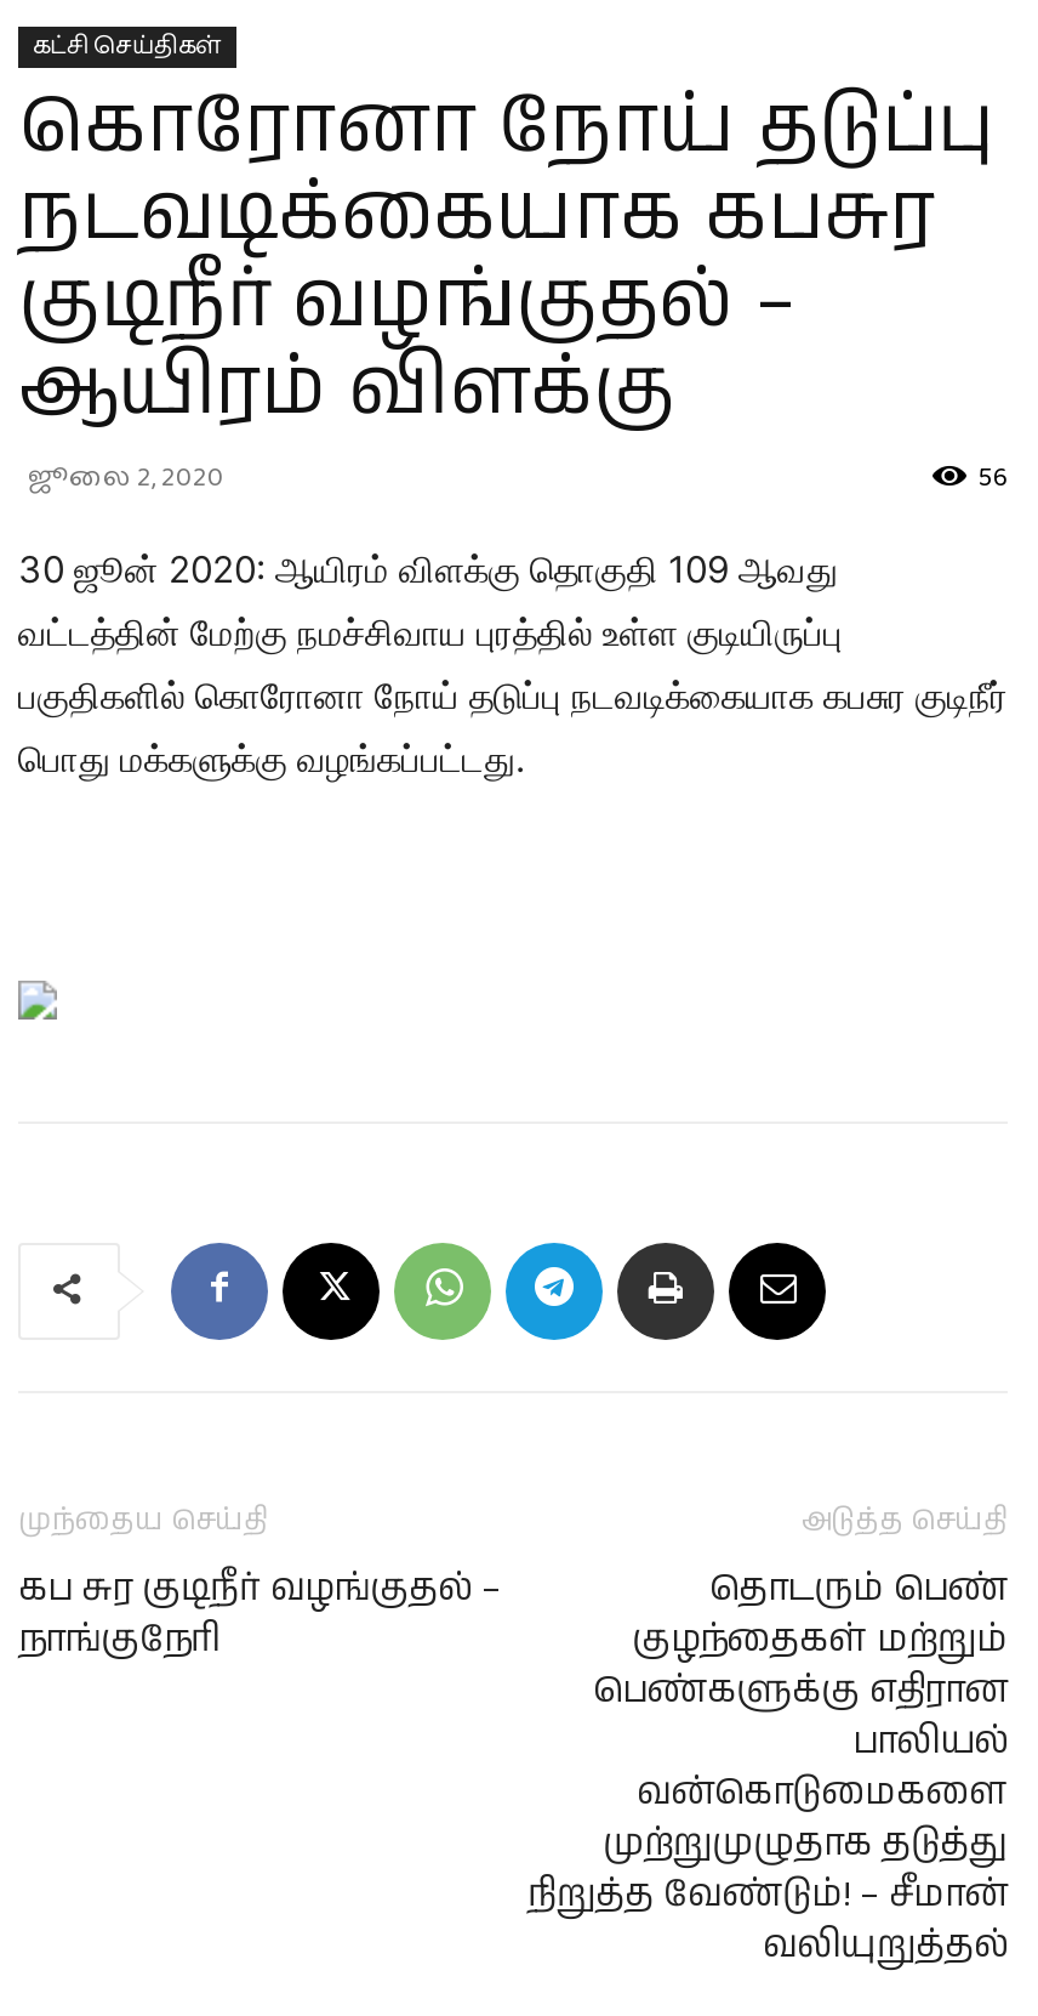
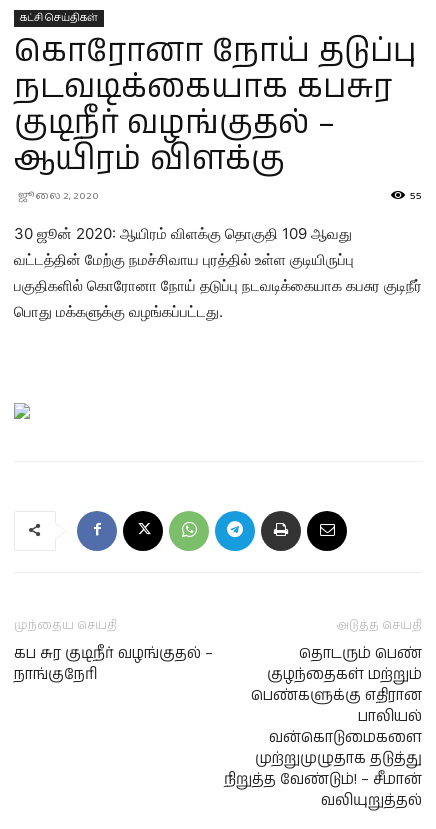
- 56
+ 55
